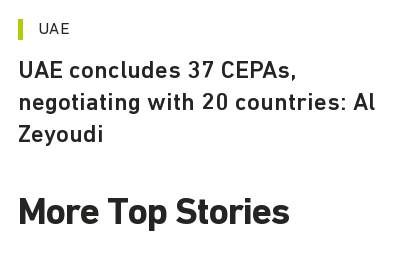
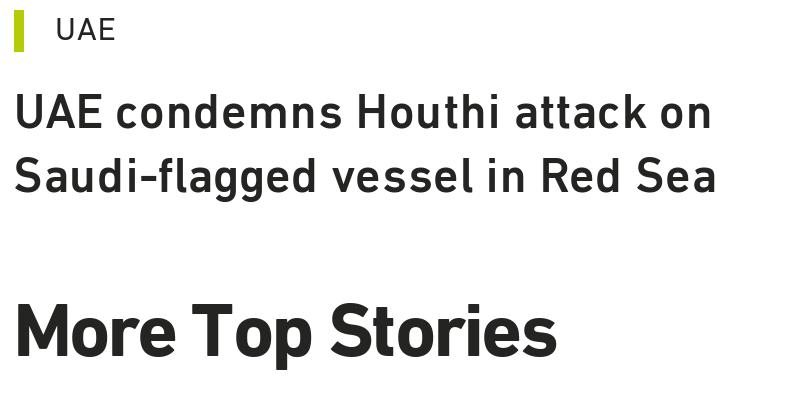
- UAE concludes 37 CEPAs,
- negotiating with 20 countries: Al
- Zeyoudi
+ UAE condemns Houthi attack on
+ Saudi-flagged vessel in Red Sea
